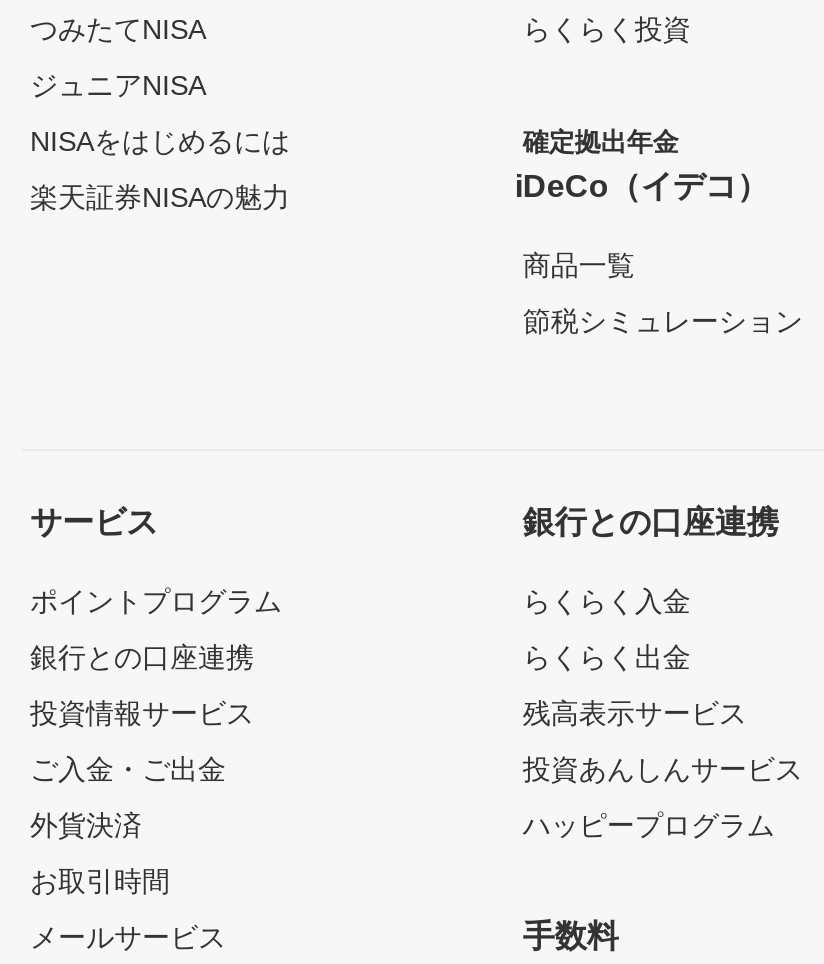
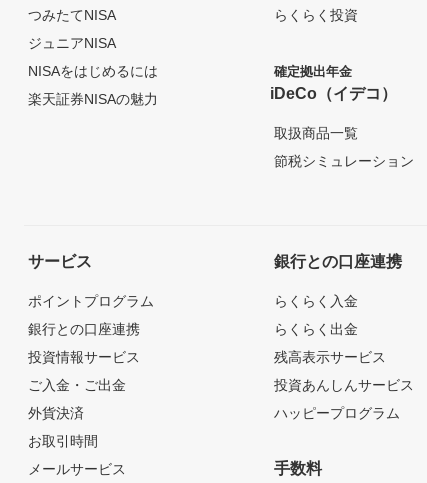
- 商品一覧
+ 取扱商品一覧
